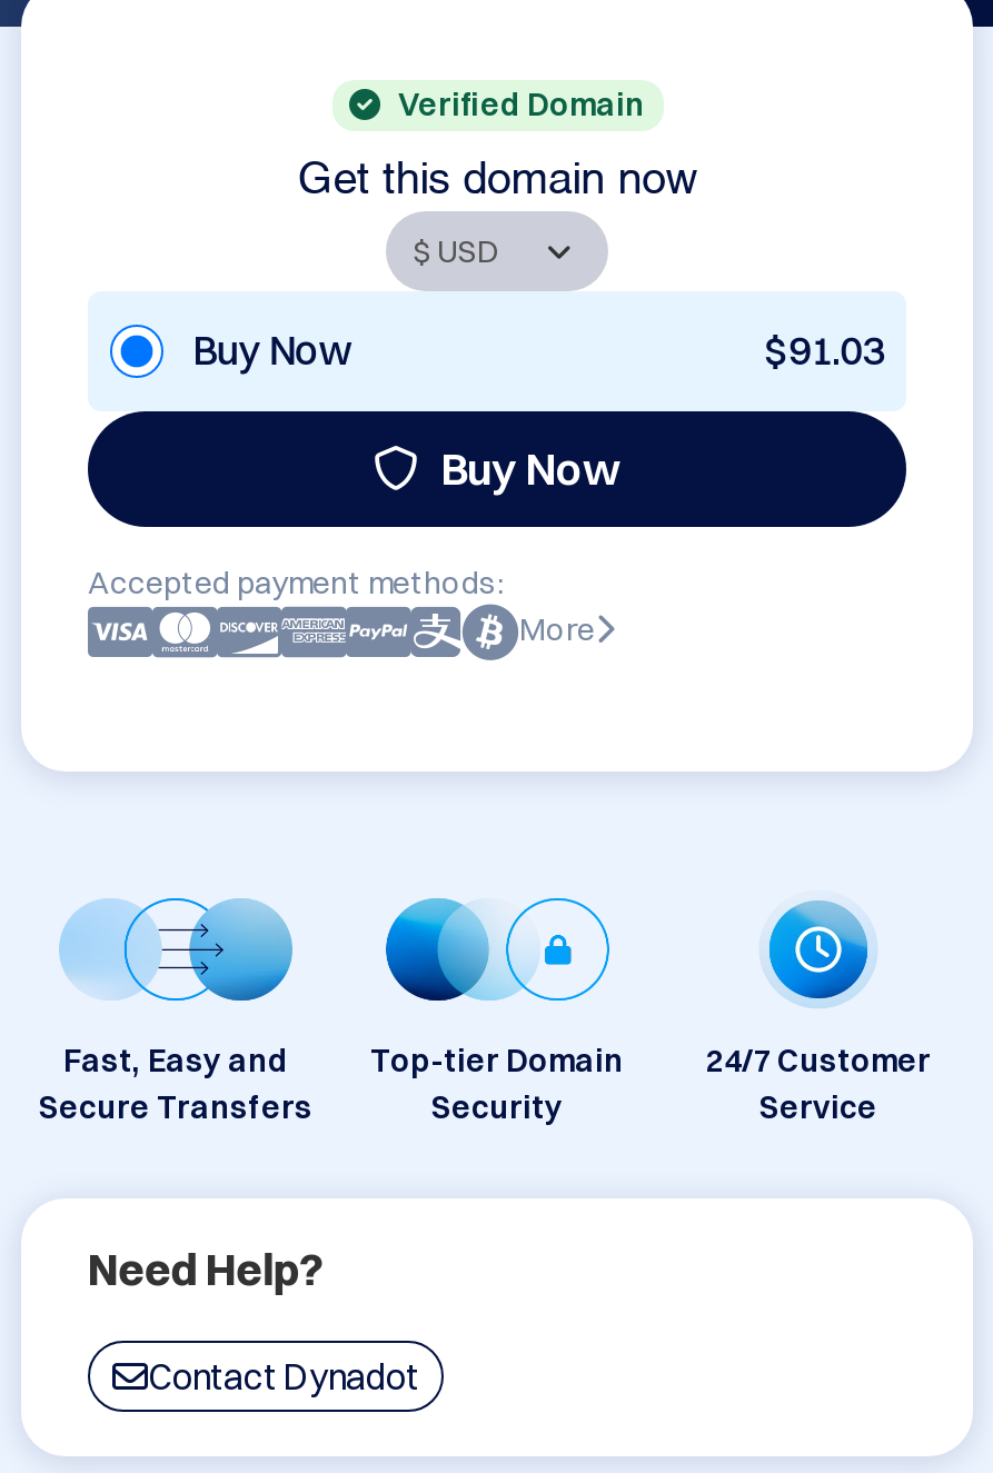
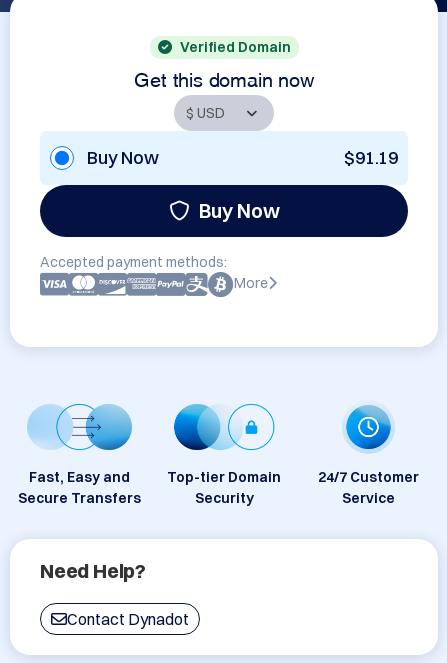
- $91.03
+ $91.19
